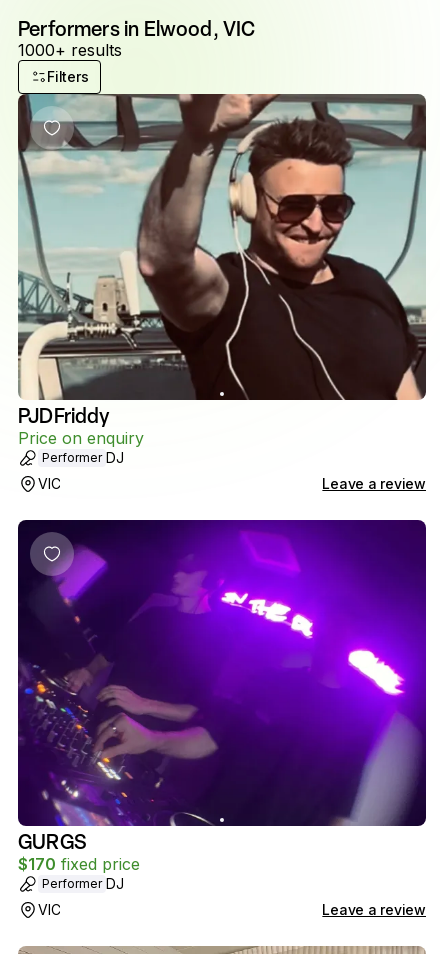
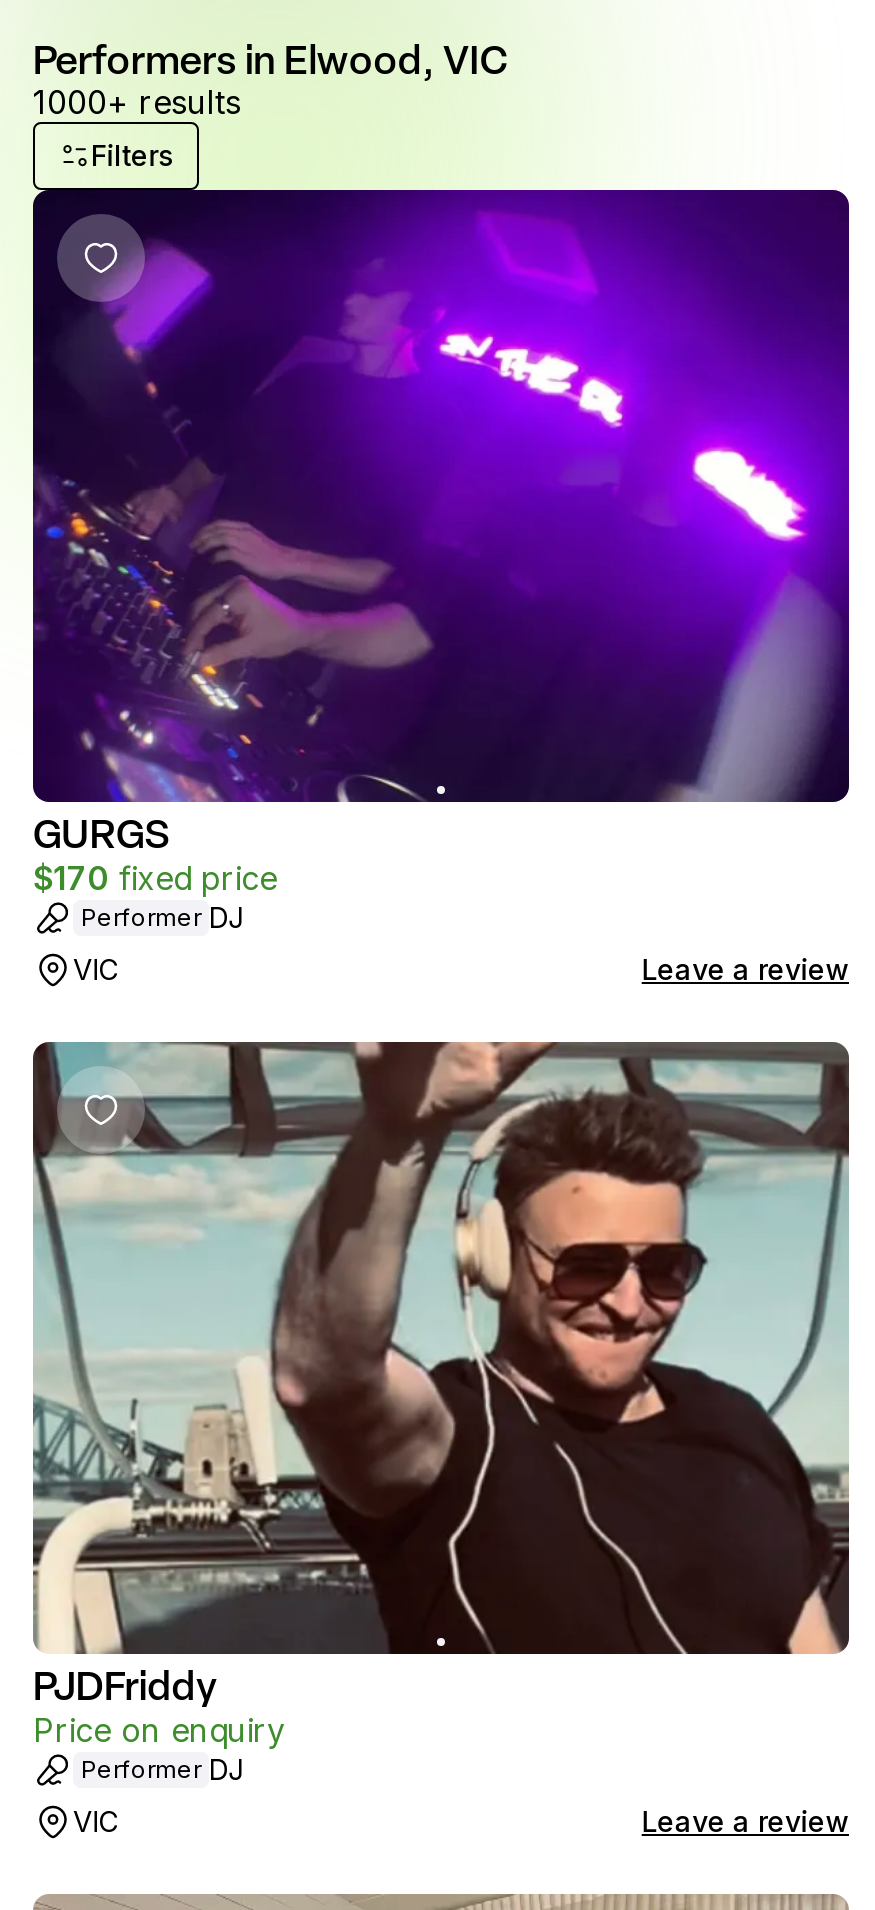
moved down: [image] | PJDFriddy | Price on enquiry

moved up: [image] | GURGS | $170 fixed price
